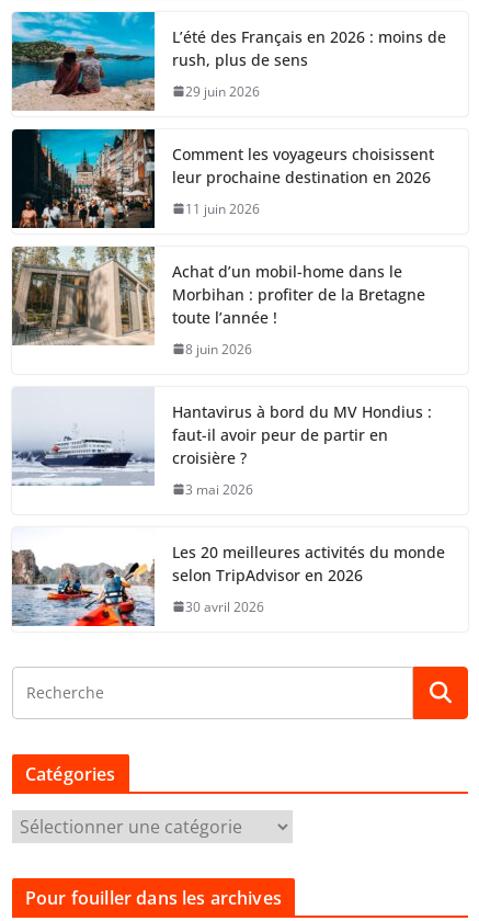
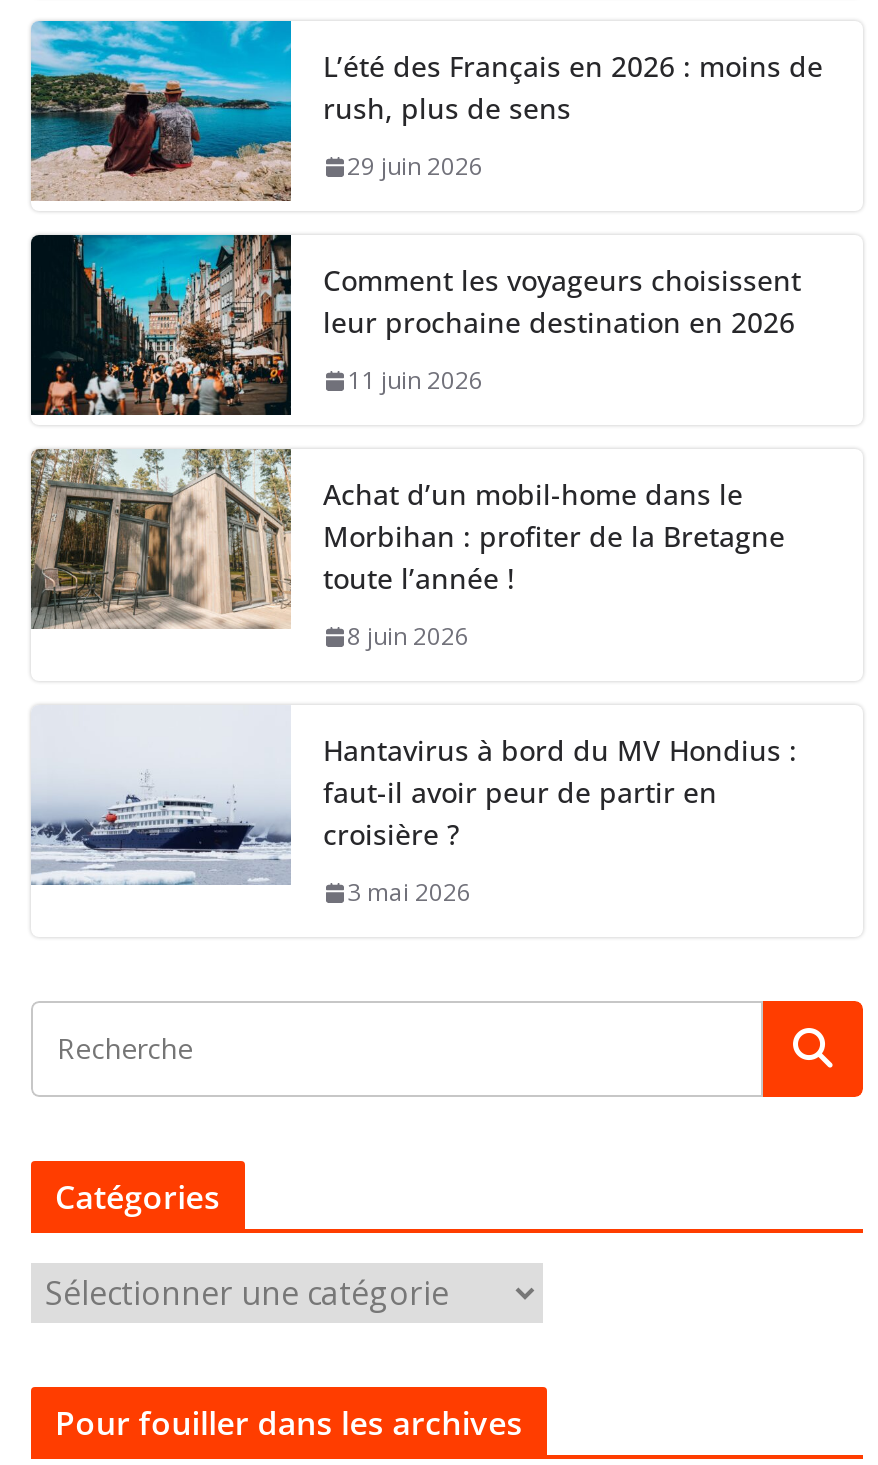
- [image]
- Les 20 meilleures activités du monde
- selon TripAdvisor en 2026
- 30 avril 2026
